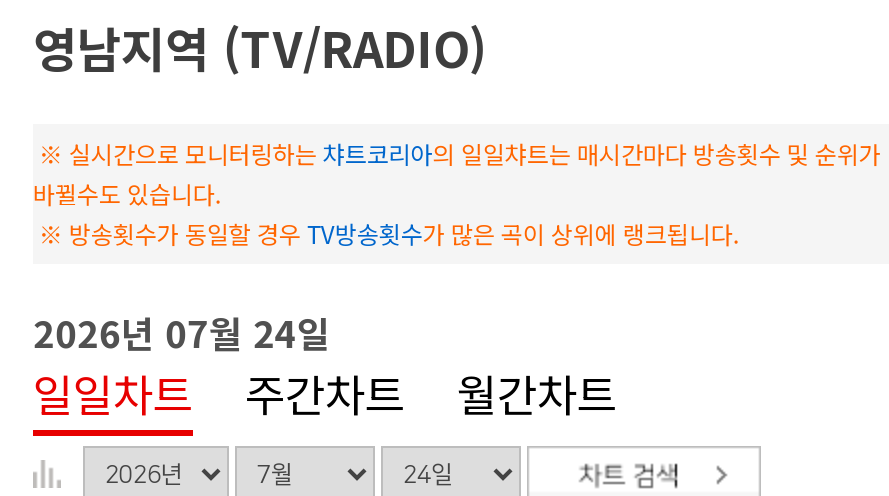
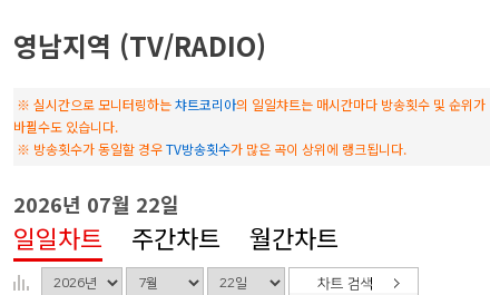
- 2026년 07월 24일
+ 2026년 07월 22일
